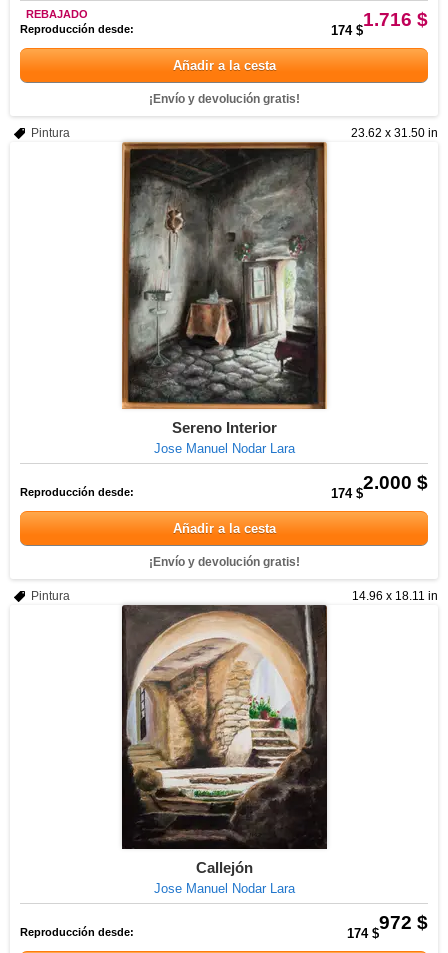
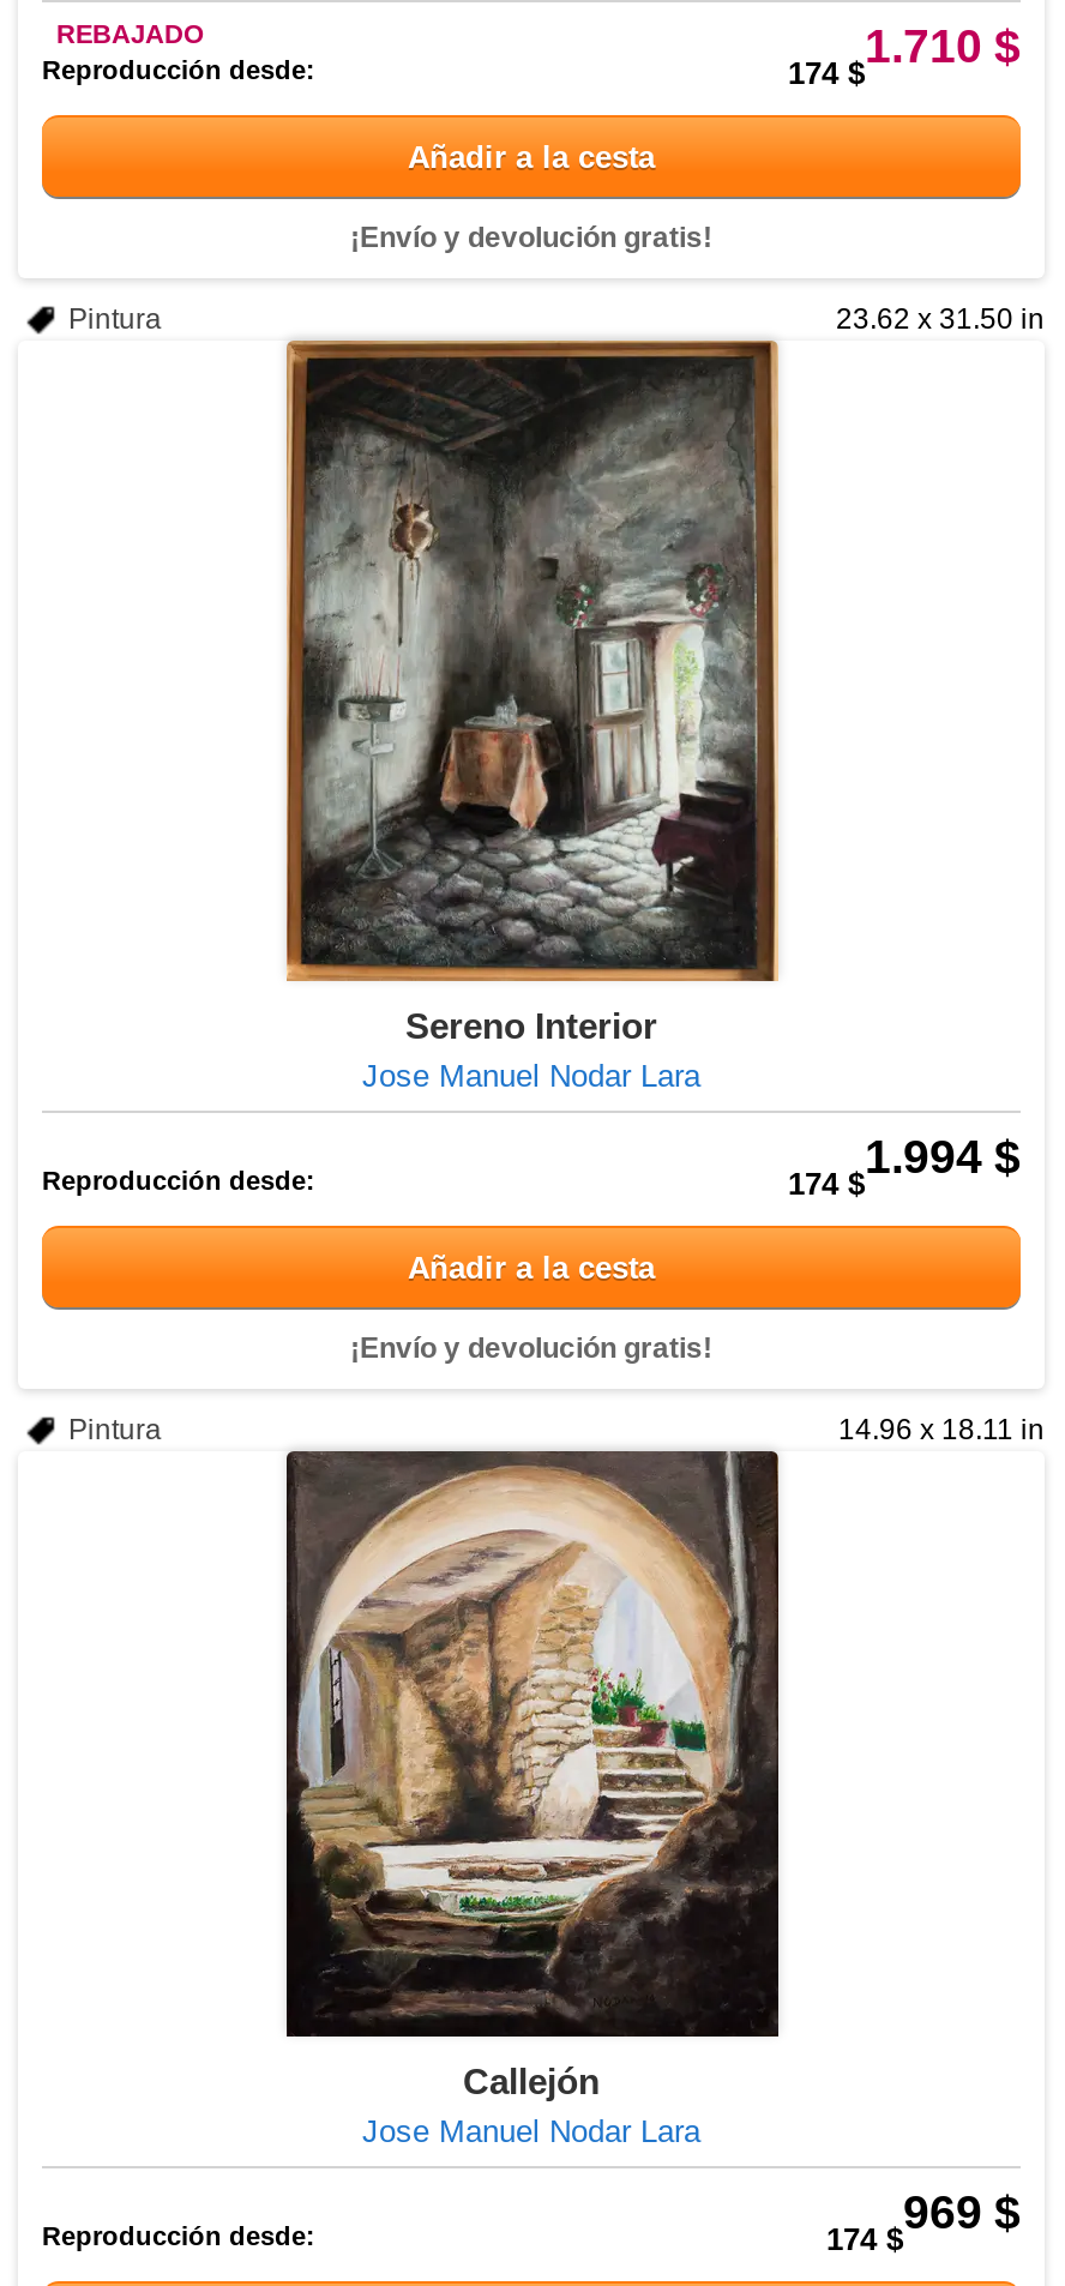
- 1.716 $
+ 1.710 $

- 2.000 $
+ 1.994 $

- 972 $
+ 969 $
